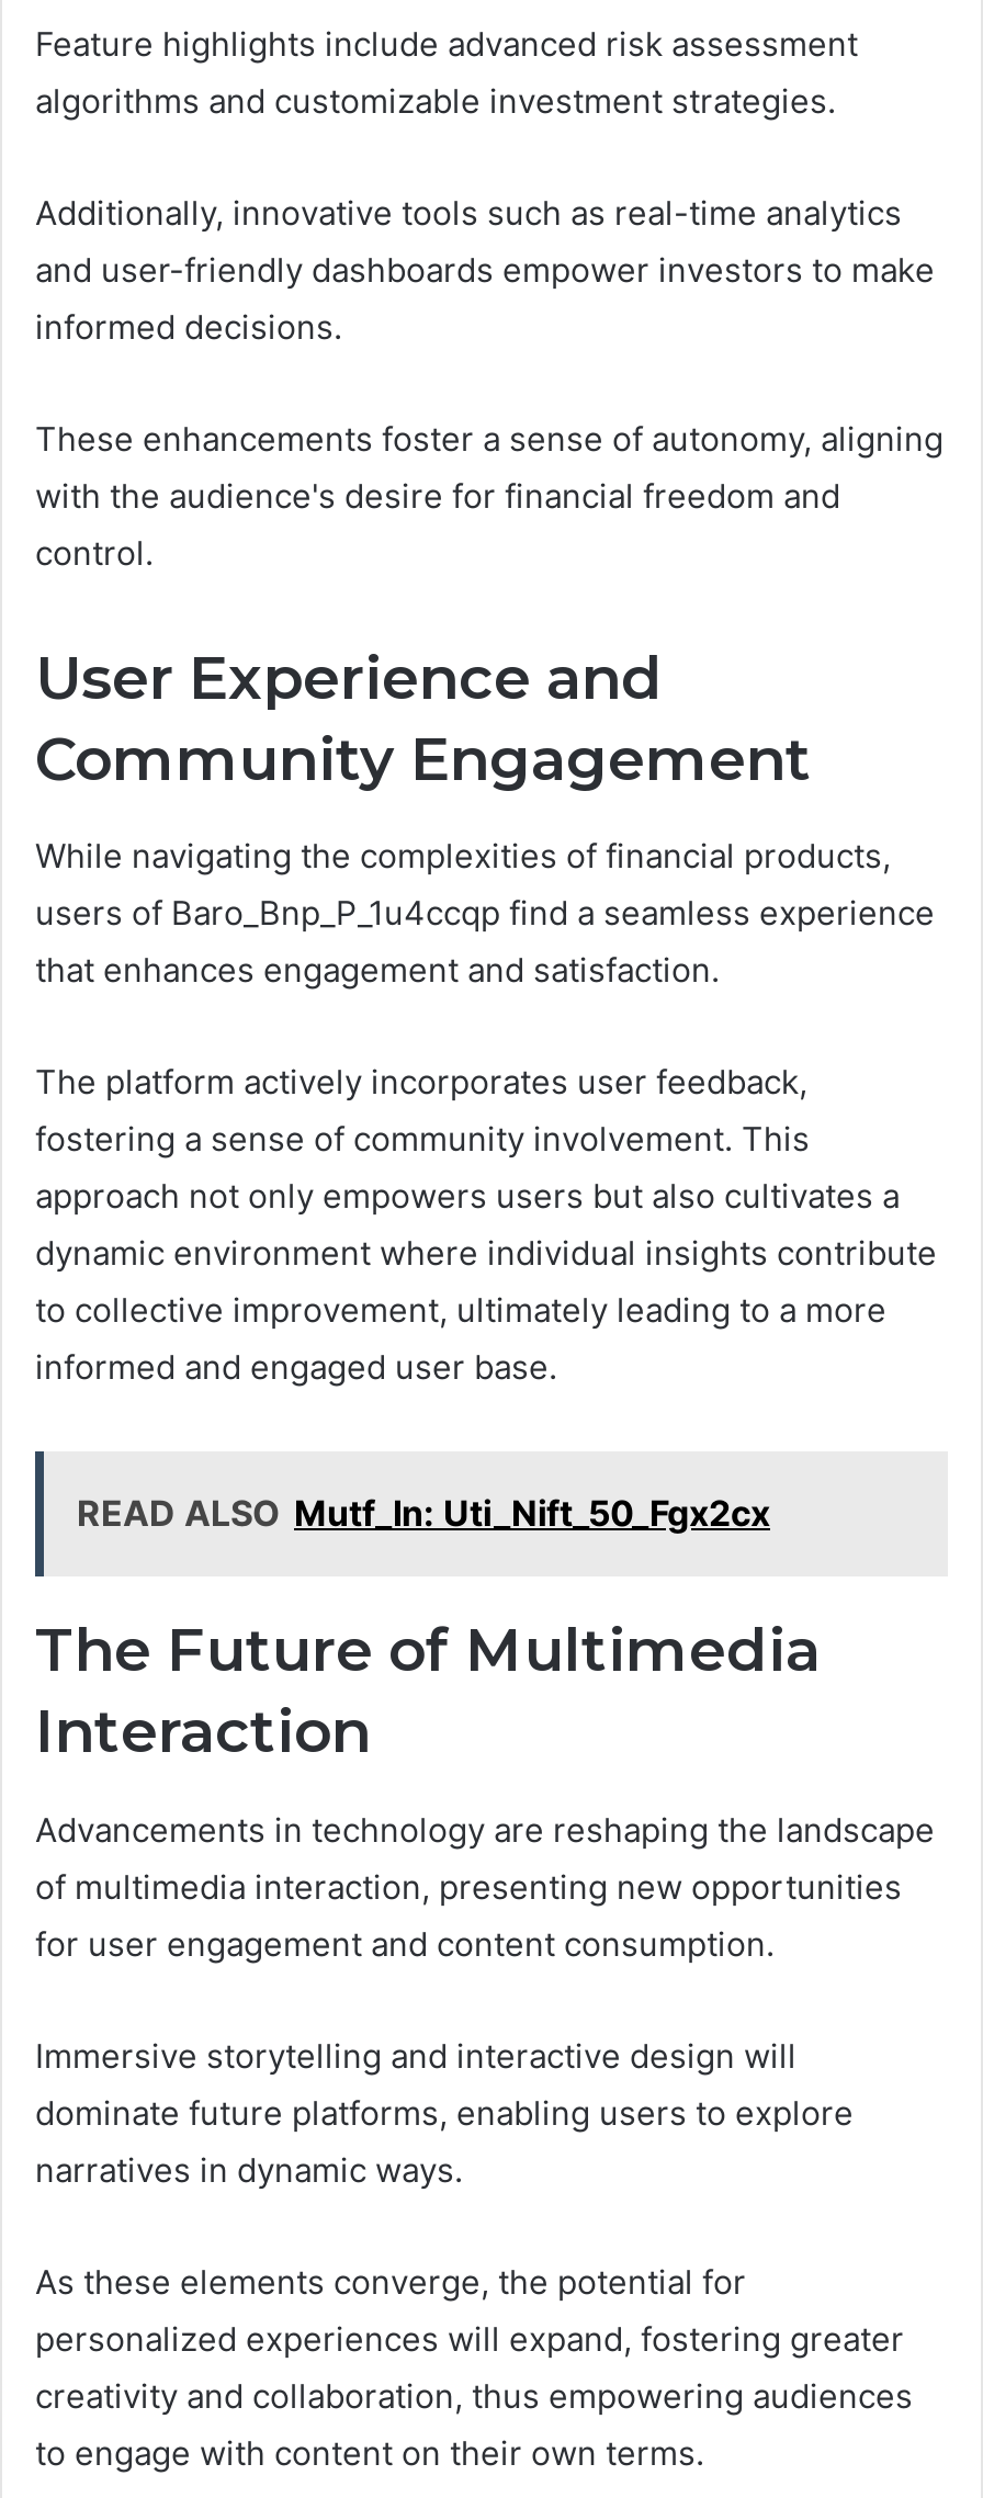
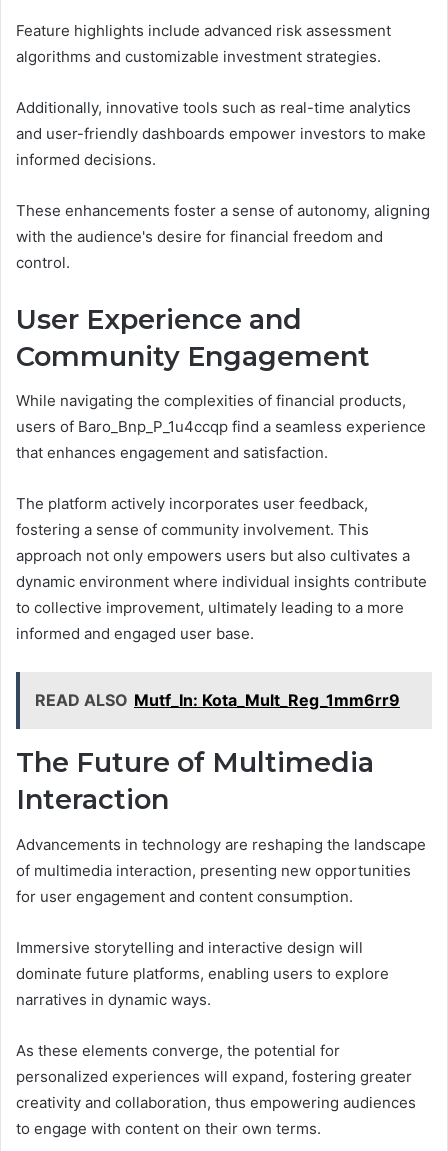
- READ ALSO Mutf_In: Uti_Nift_50_Fgx2cx
+ READ ALSO Mutf_In: Kota_Mult_Reg_1mm6rr9
